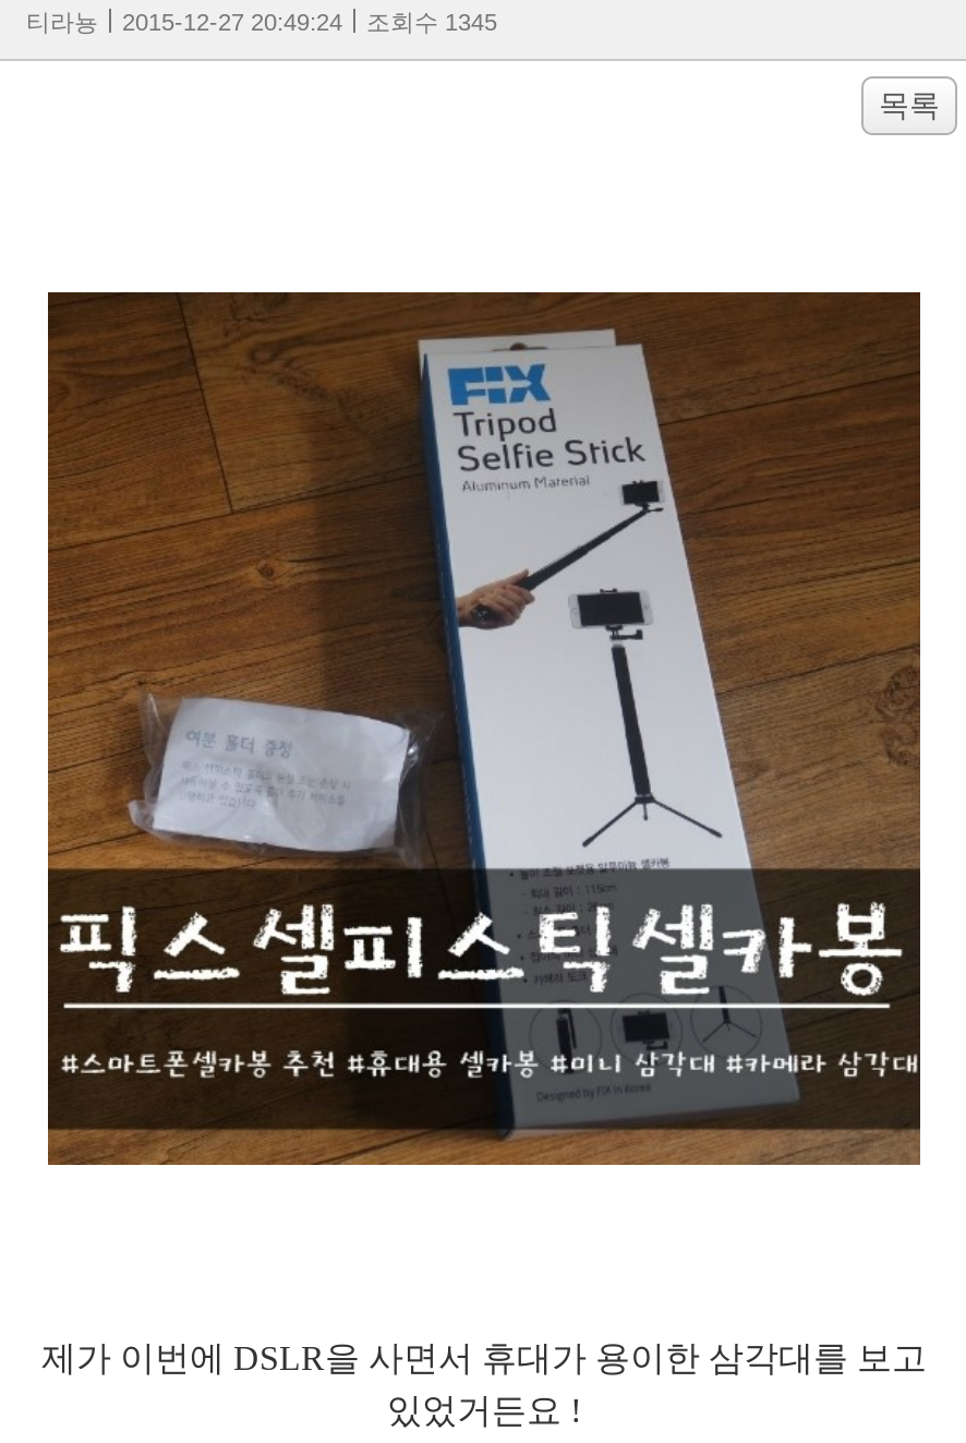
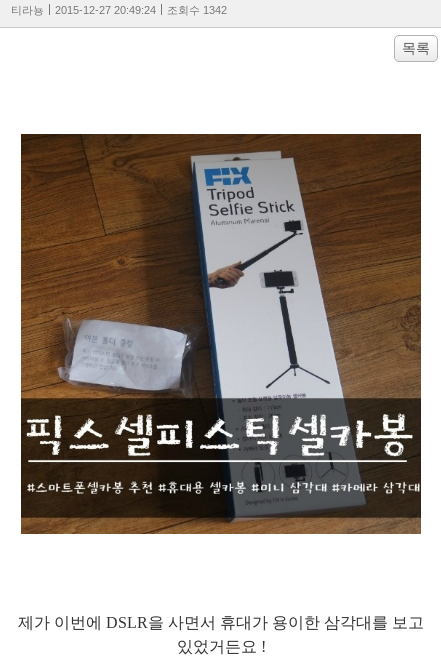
- 조회수 1345
+ 조회수 1342
